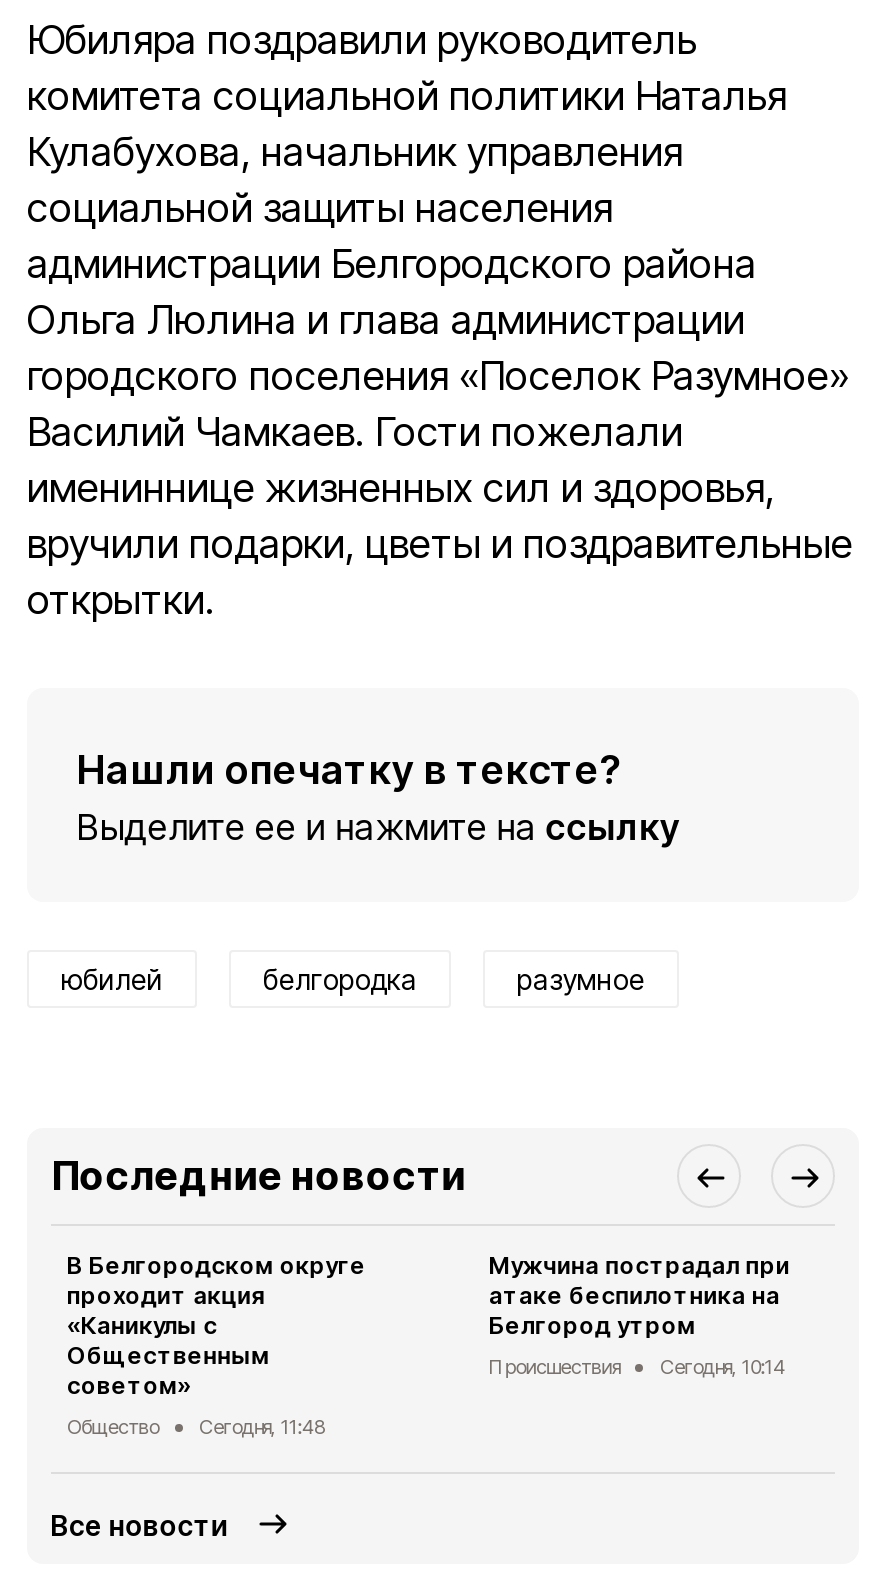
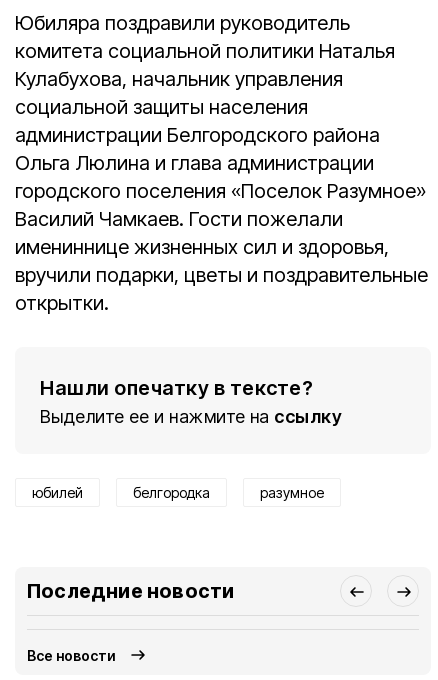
- В Белгородском округе
- проходит акция
- «Каникулы с
- Общественным
- советом»
- Общество
- Сегодня, 11:48

- Мужчина пострадал при
- атаке беспилотника на
- Белгород утром
- Происшествия
- Сегодня, 10:14
